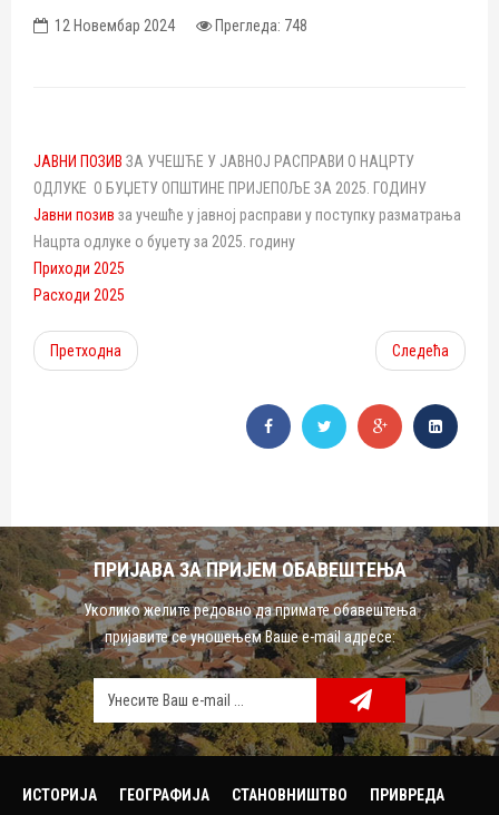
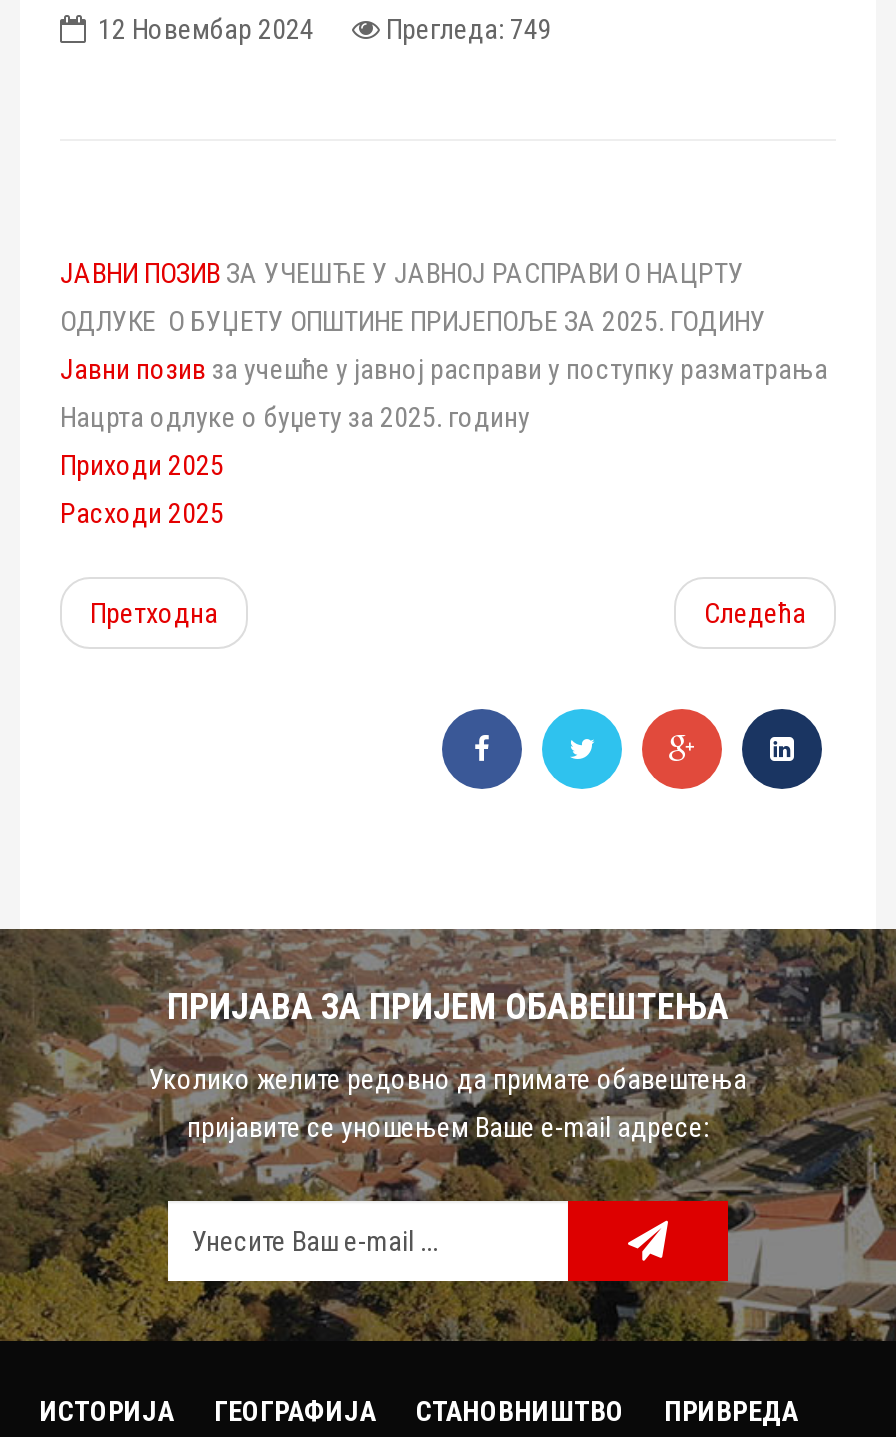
- Прегледа: 748
+ Прегледа: 749
